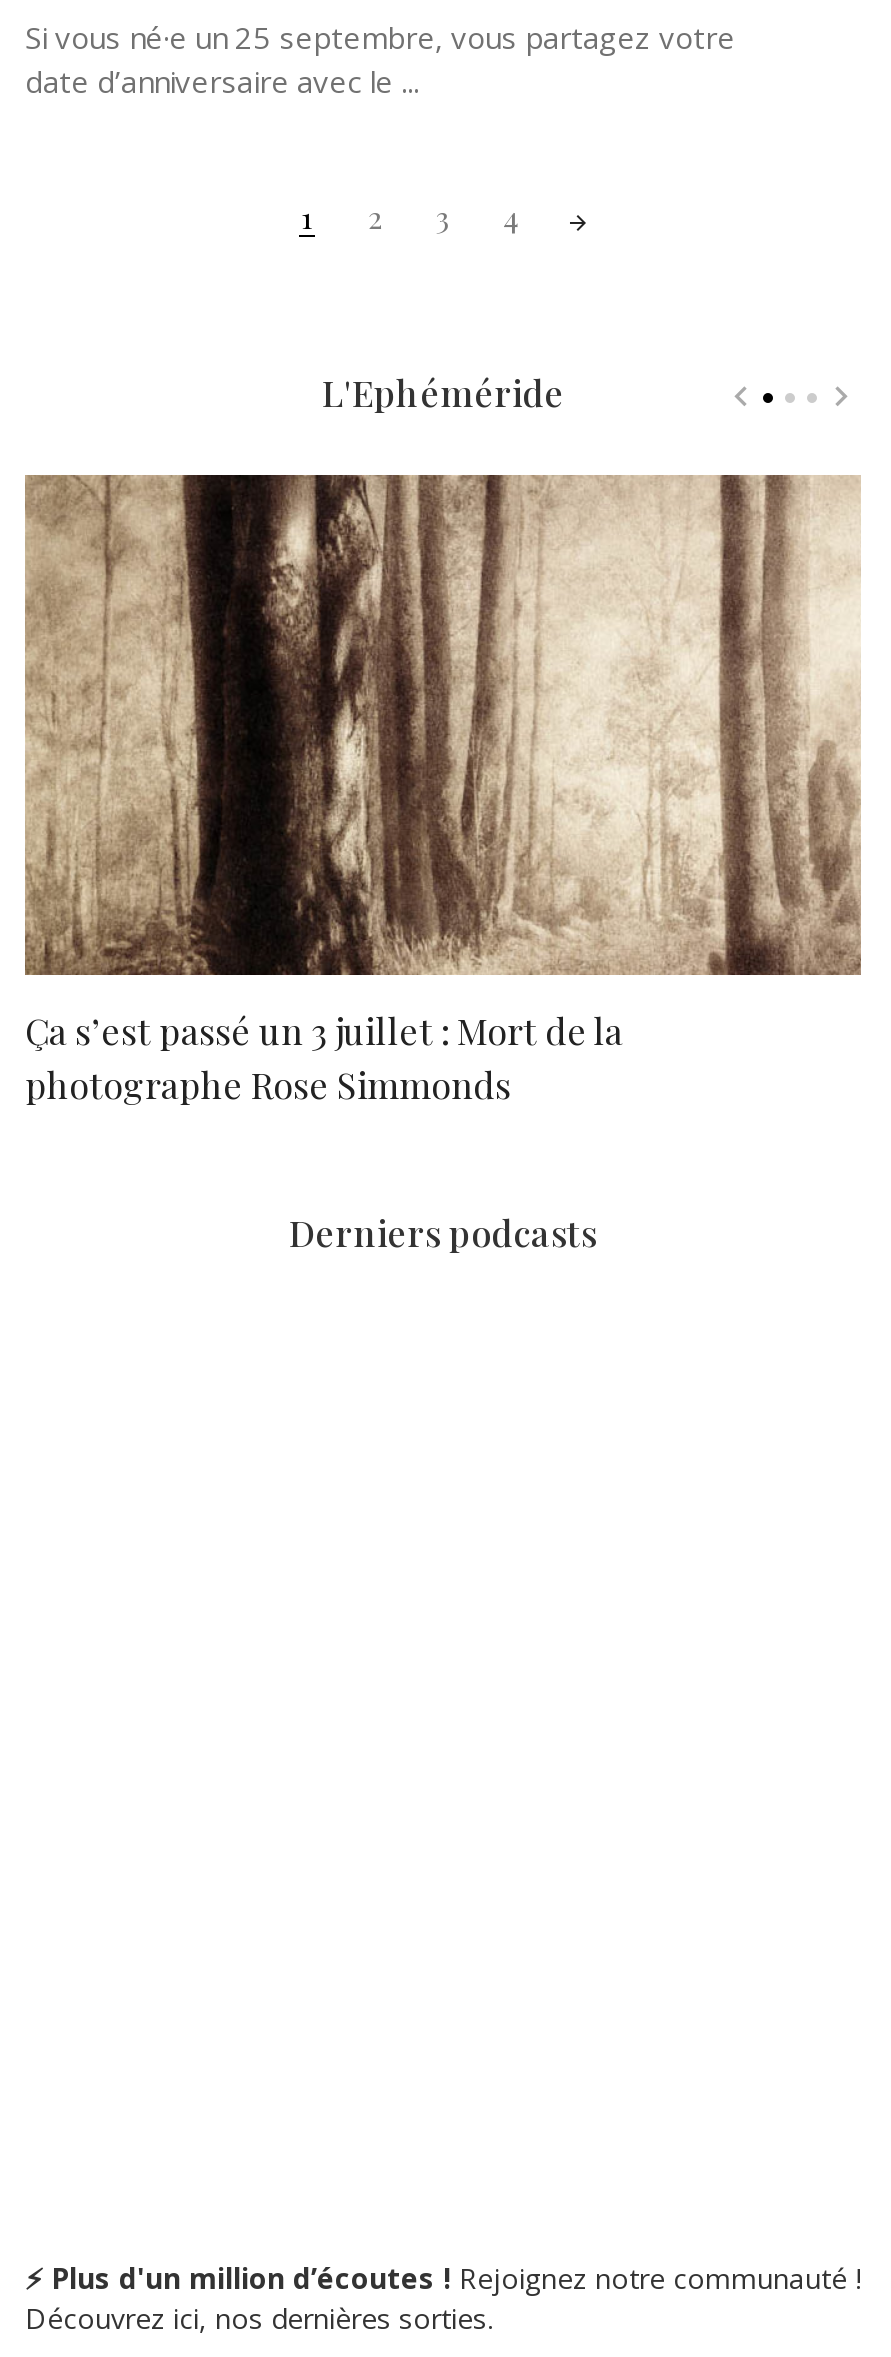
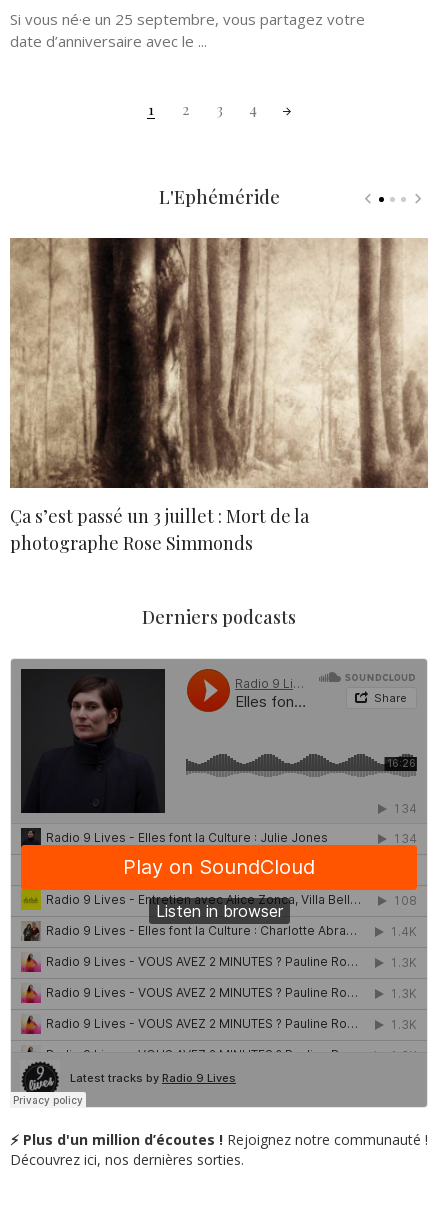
+ [image]
